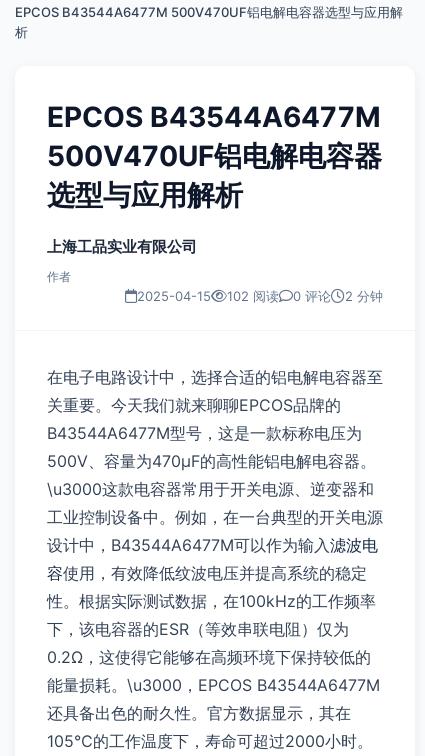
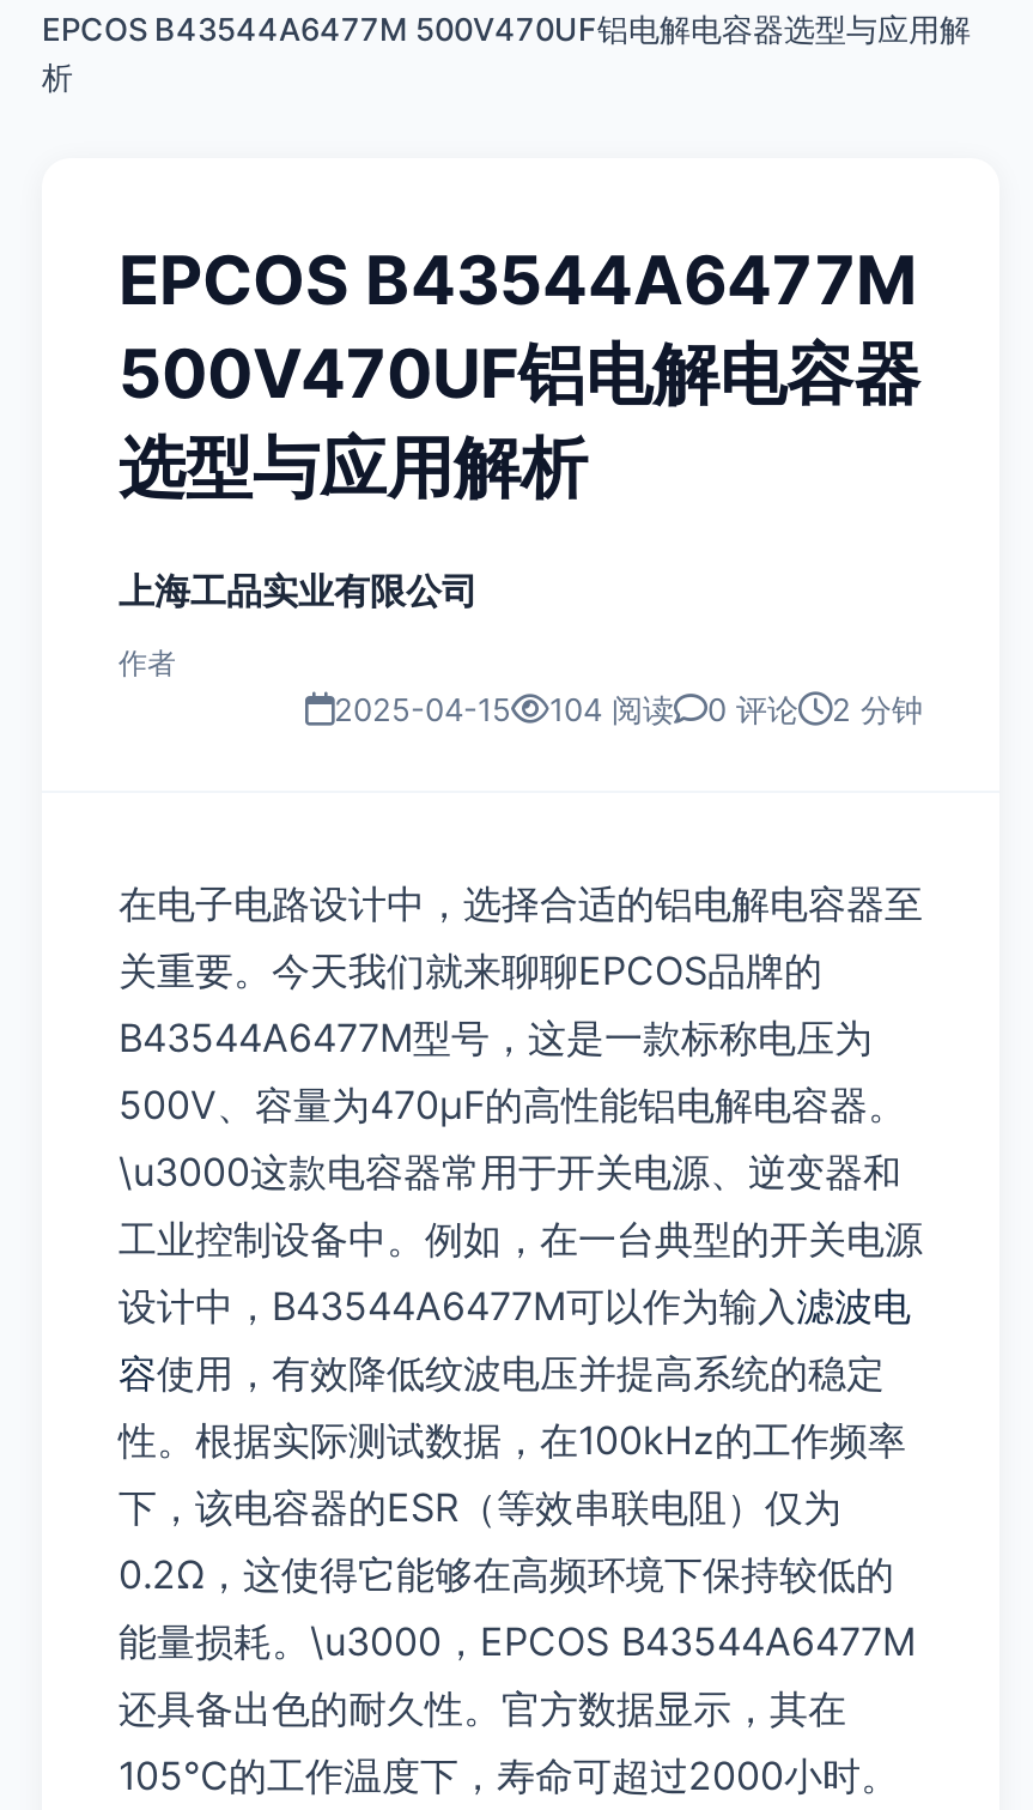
- 2025-04-15 102 阅读 0 评论 2 分钟
+ 2025-04-15 104 阅读 0 评论 2 分钟
